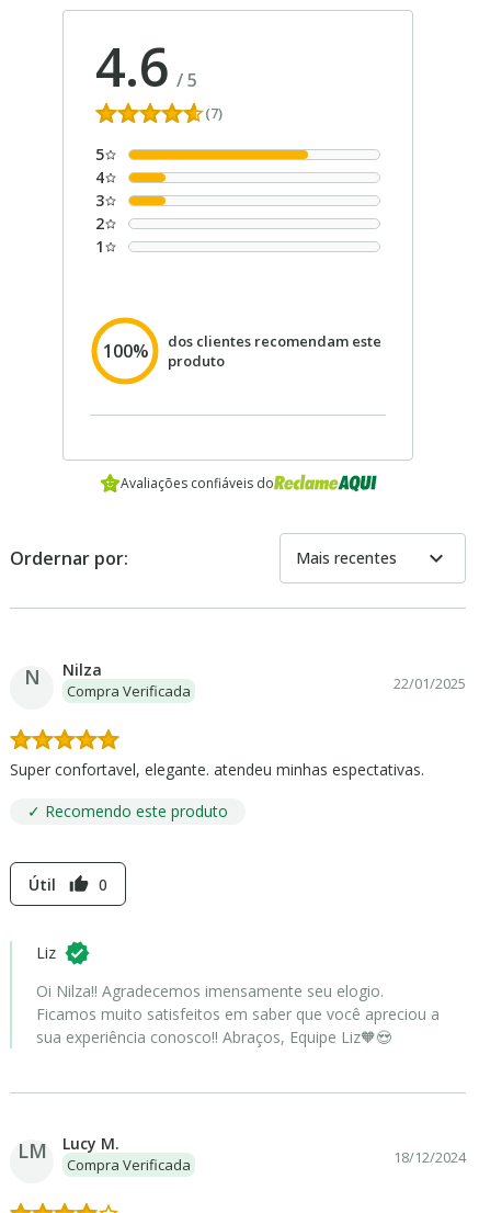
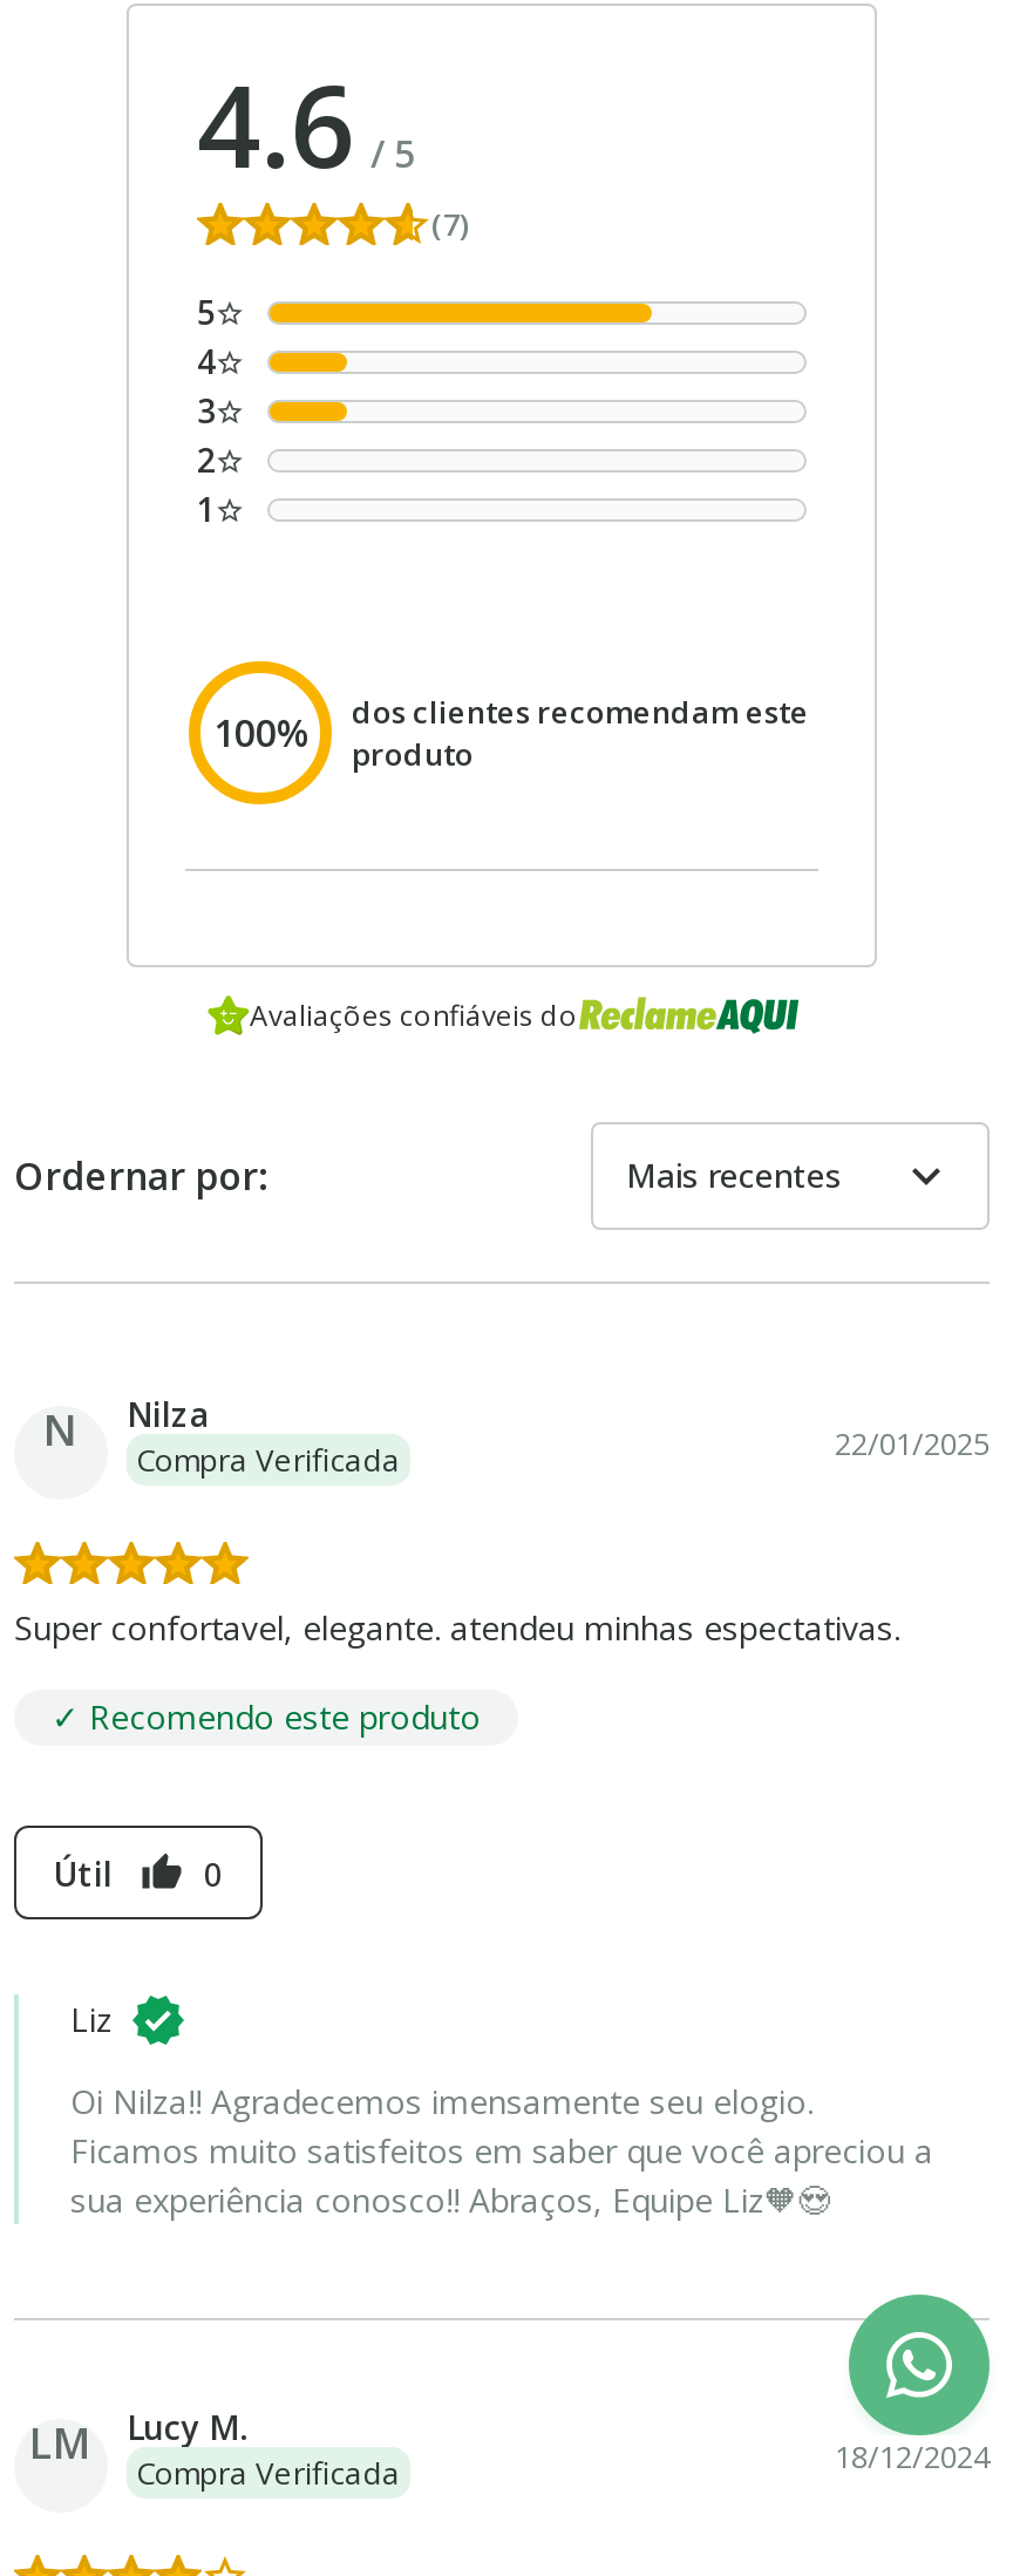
+ [image]
